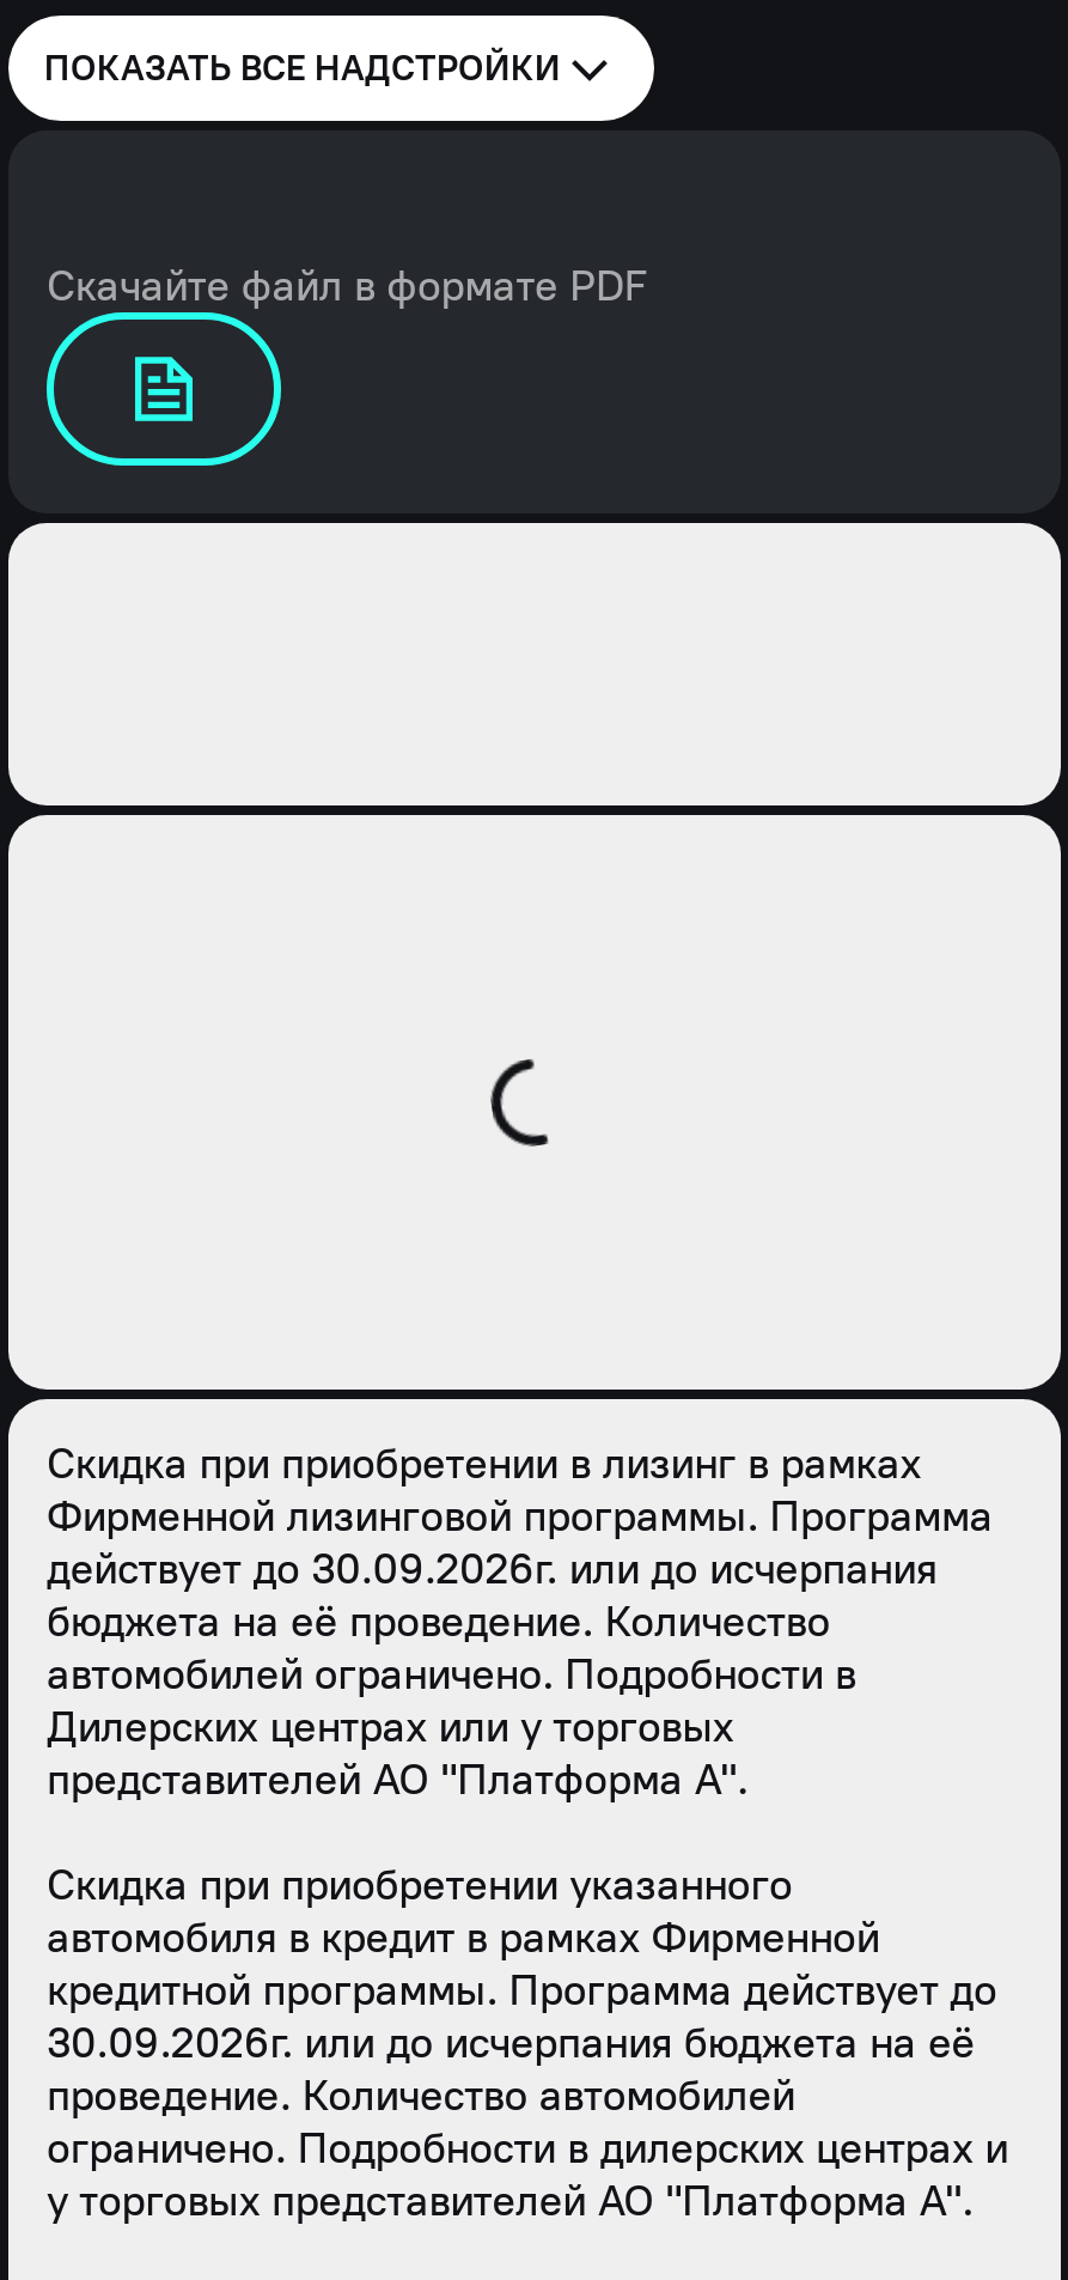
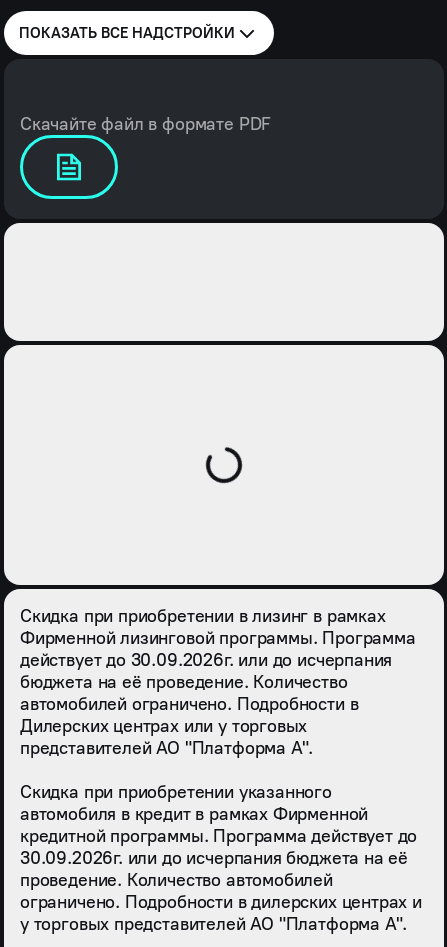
- [image]
+ [image]
